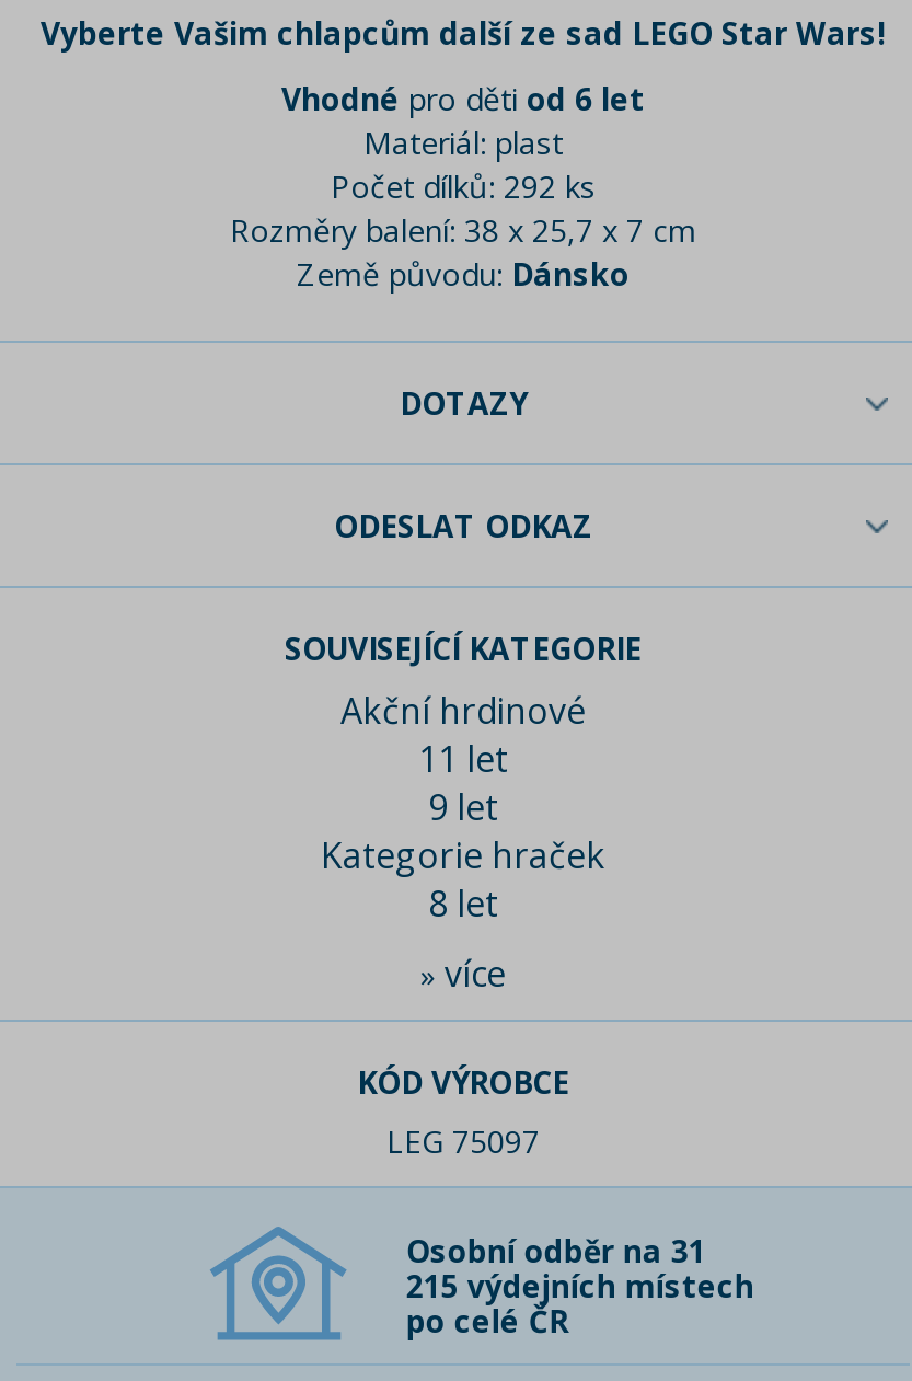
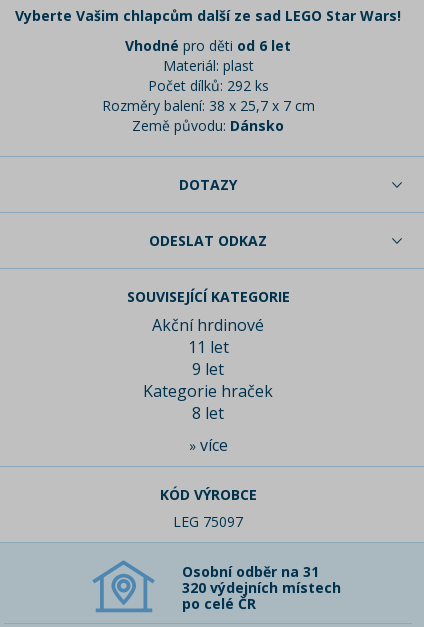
- 215 výdejních místech
+ 320 výdejních místech
